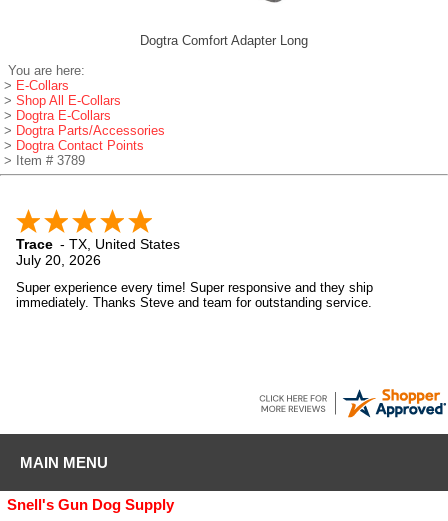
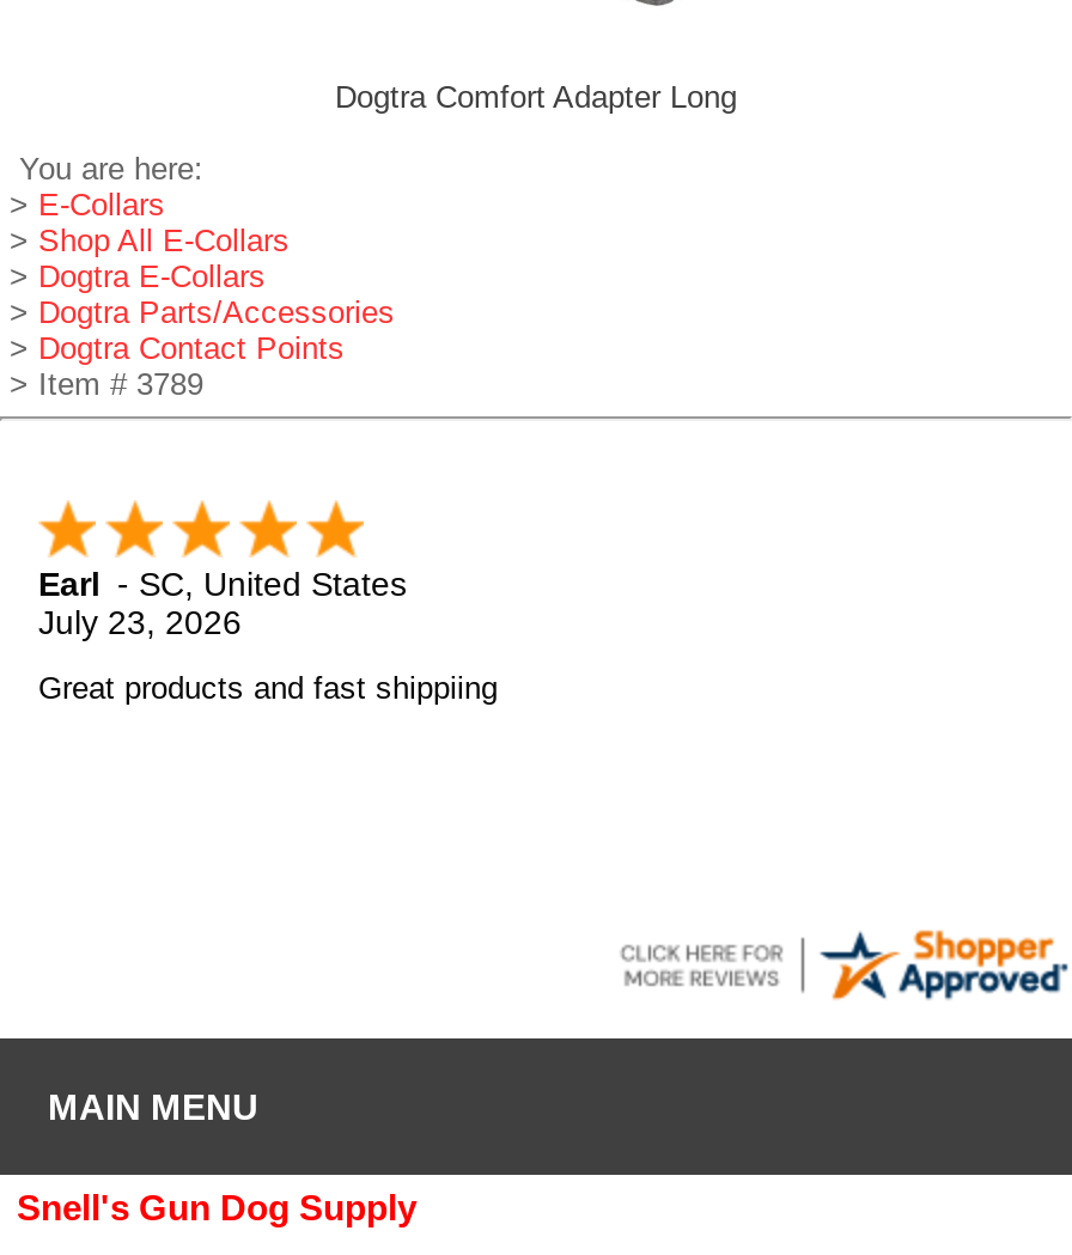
- Trace - TX, United States
- July 20, 2026
+ Earl - SC, United States
+ July 23, 2026

- Super experience every time! Super responsive and they ship
- immediately. Thanks Steve and team for outstanding service.
+ Great products and fast shippiing
